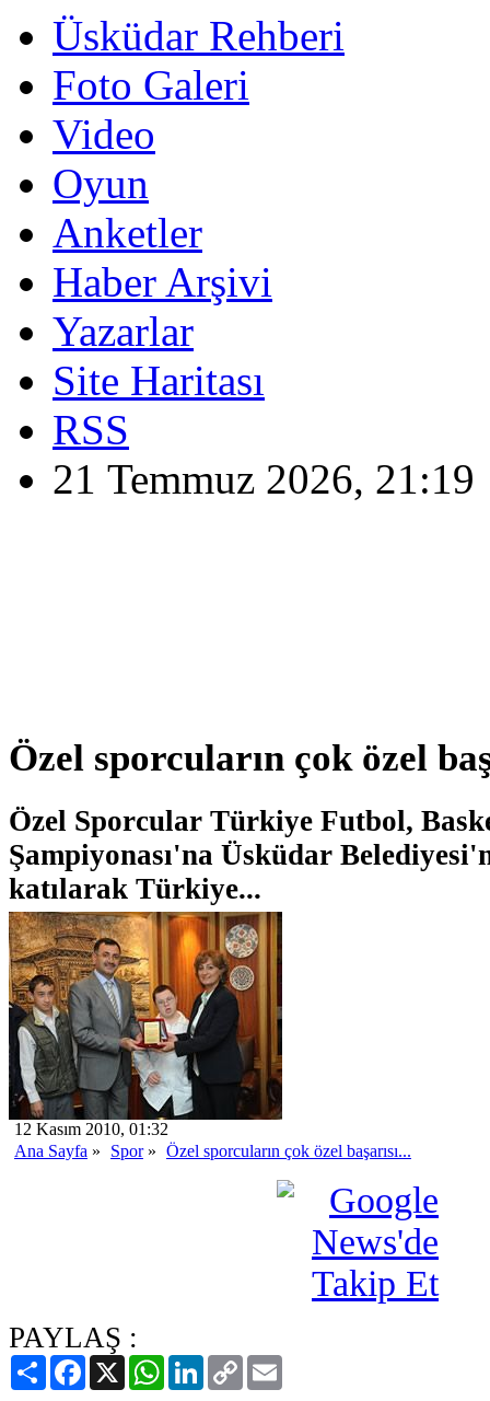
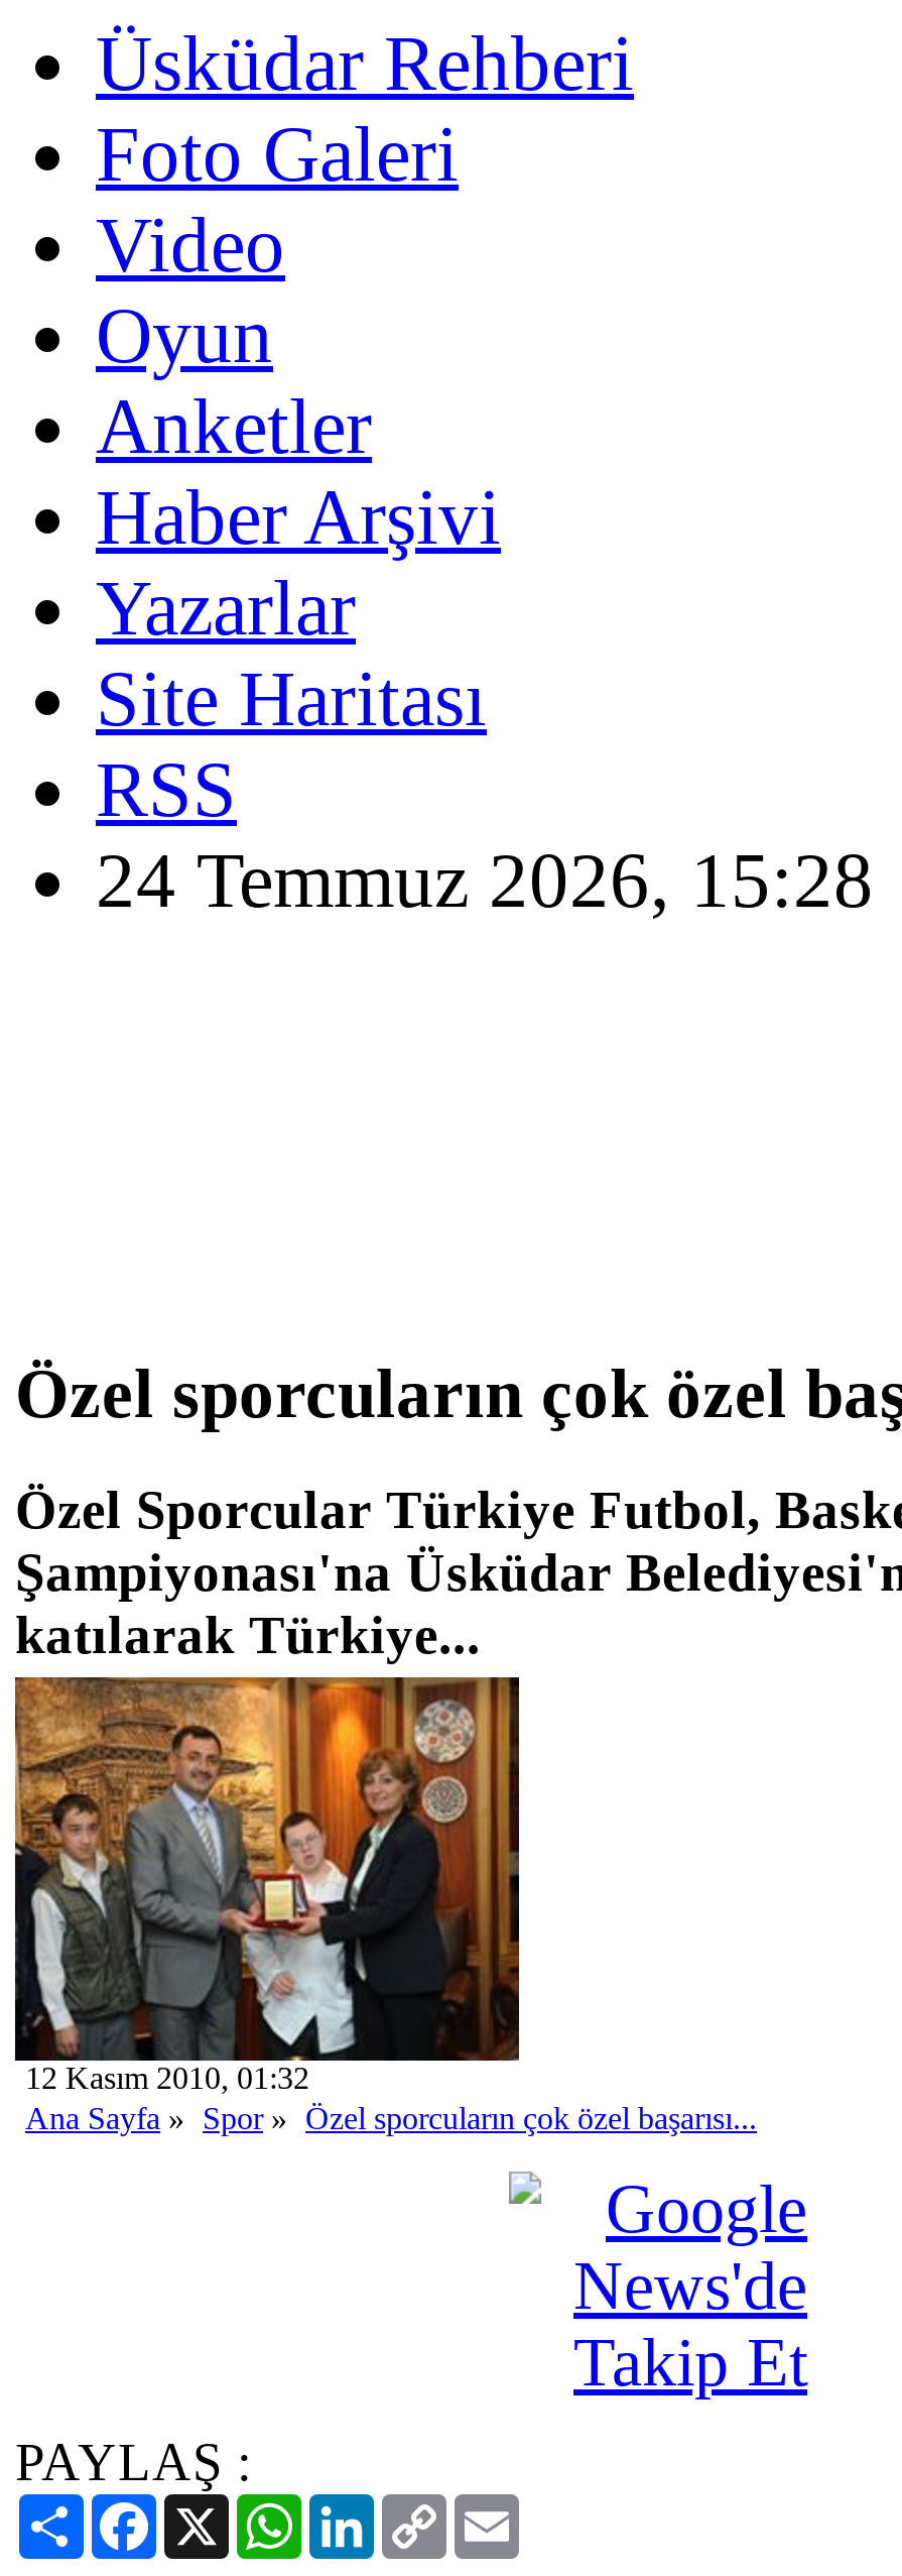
- 21 Temmuz 2026, 21:19
+ 24 Temmuz 2026, 15:28
